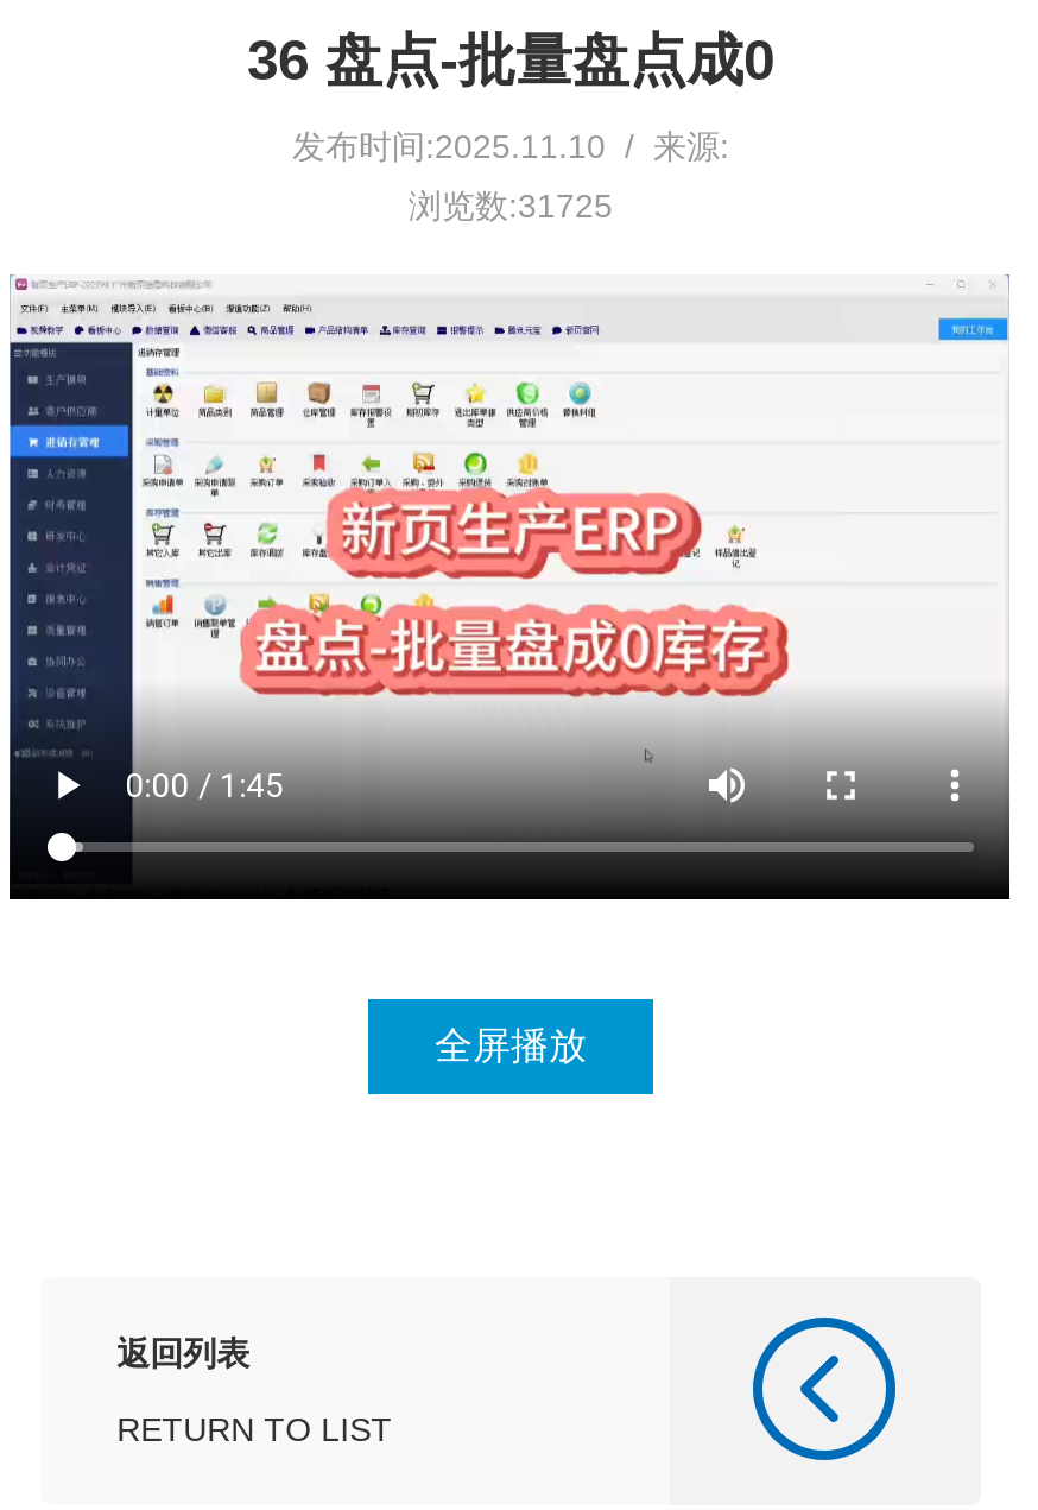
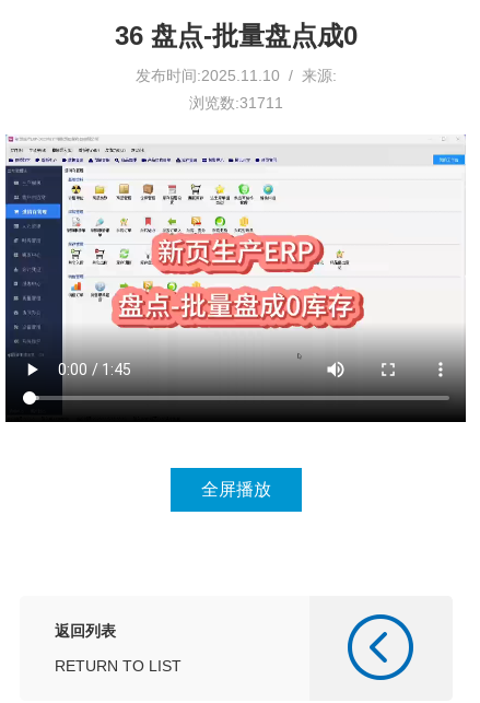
- 浏览数:31725
+ 浏览数:31711
